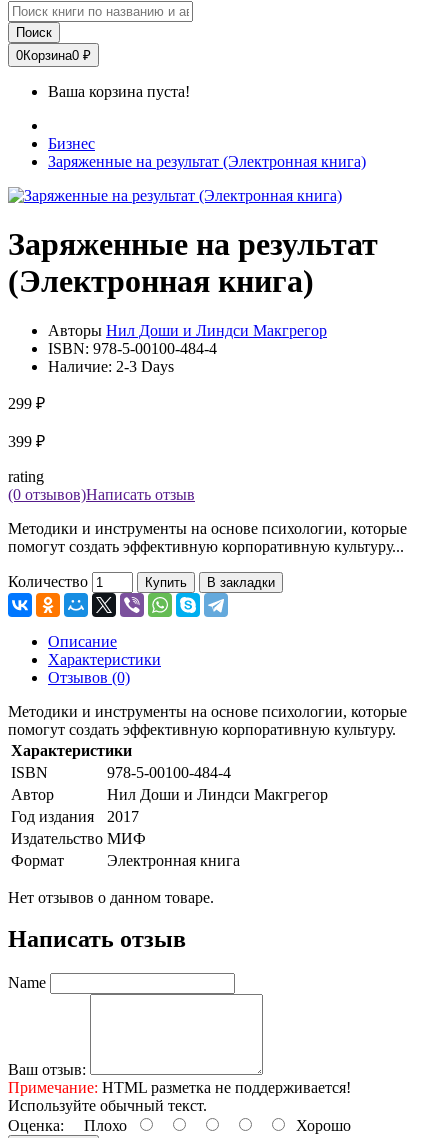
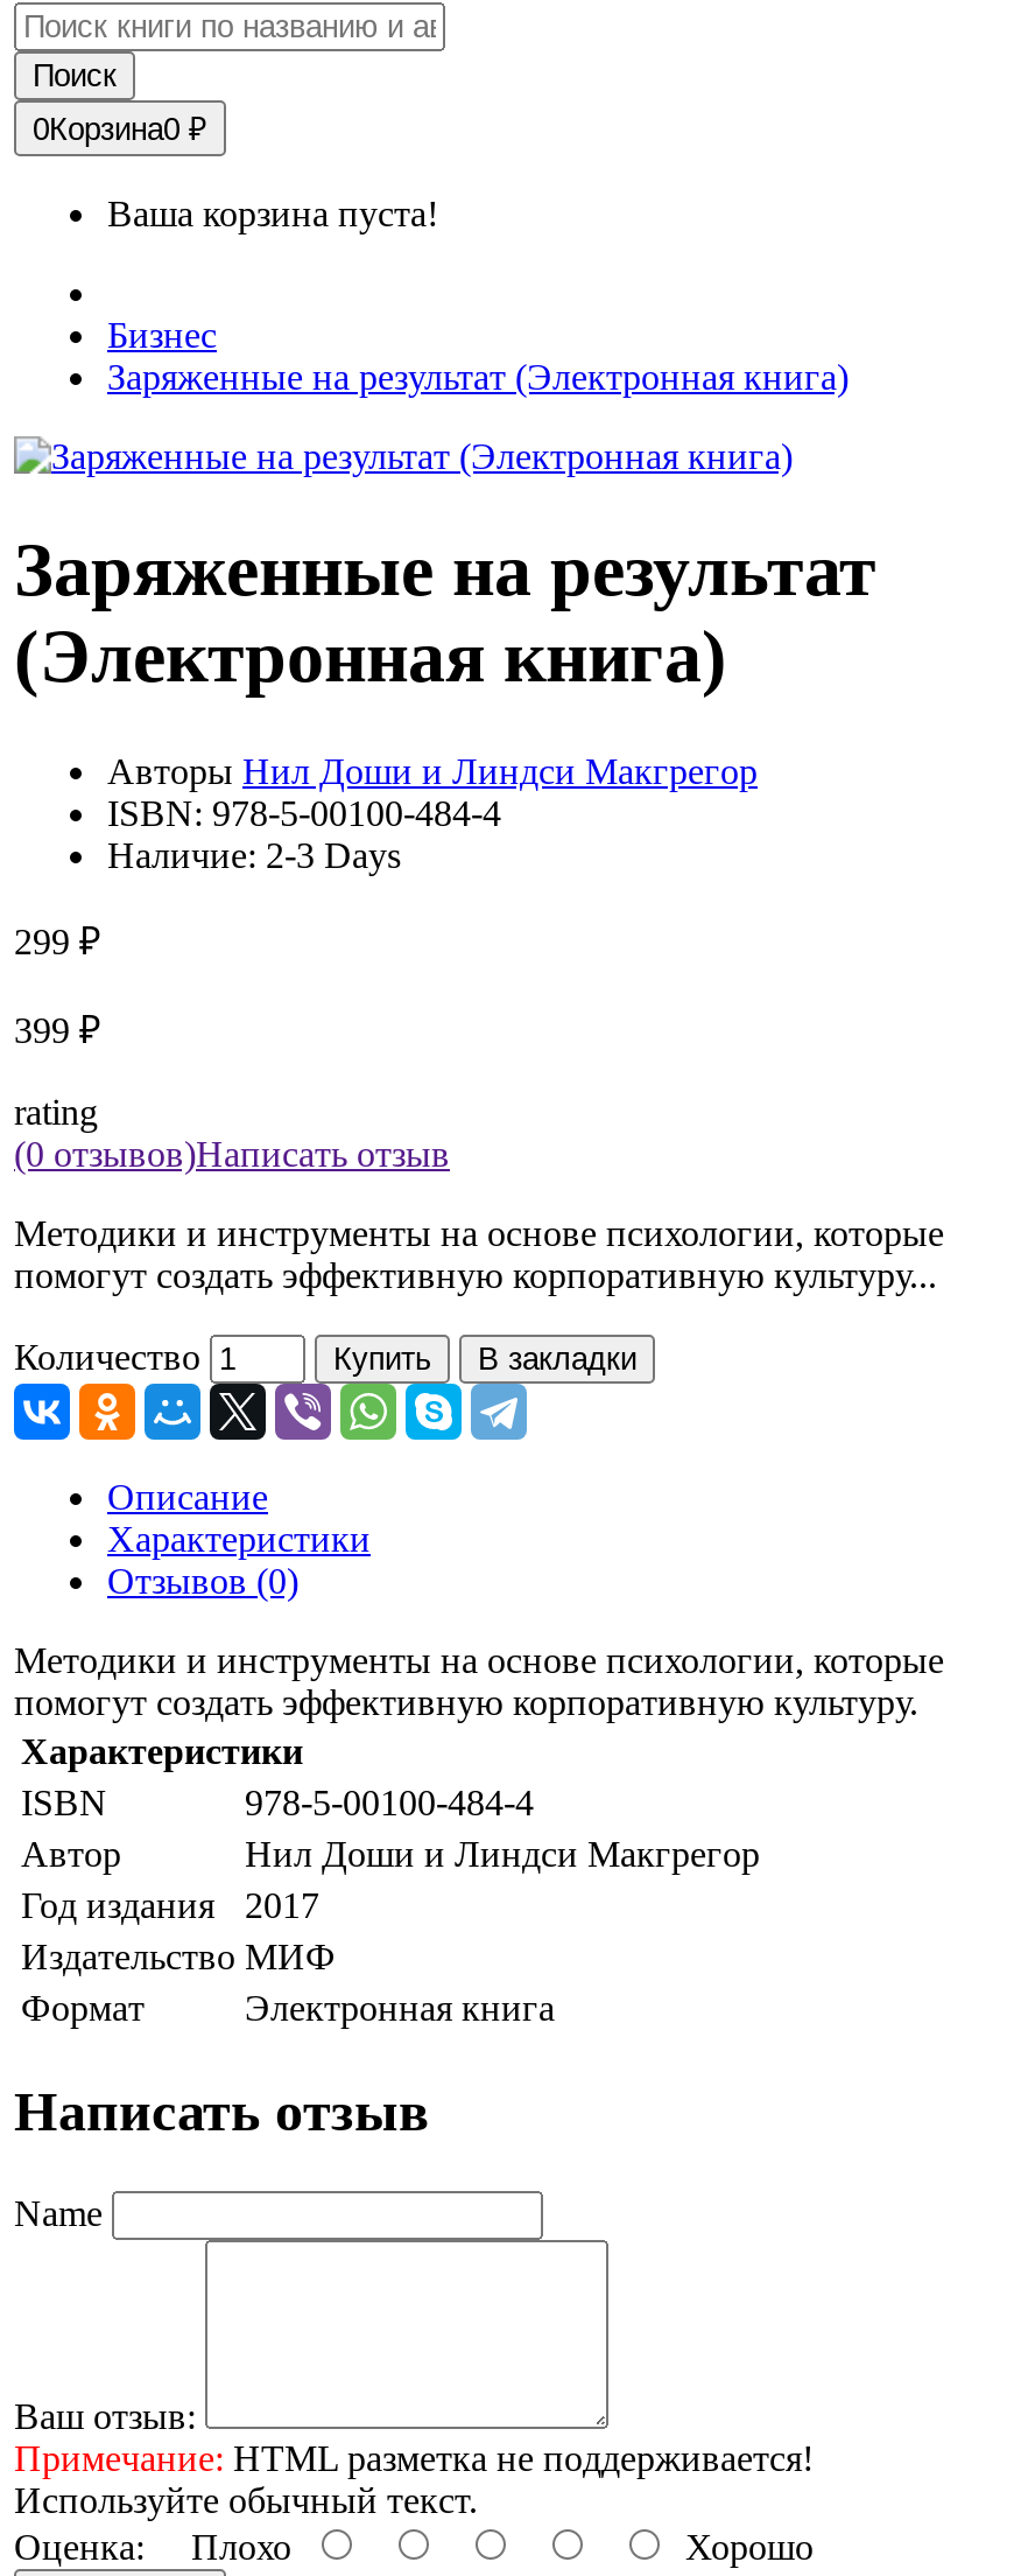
- Нет отзывов о данном товаре.
